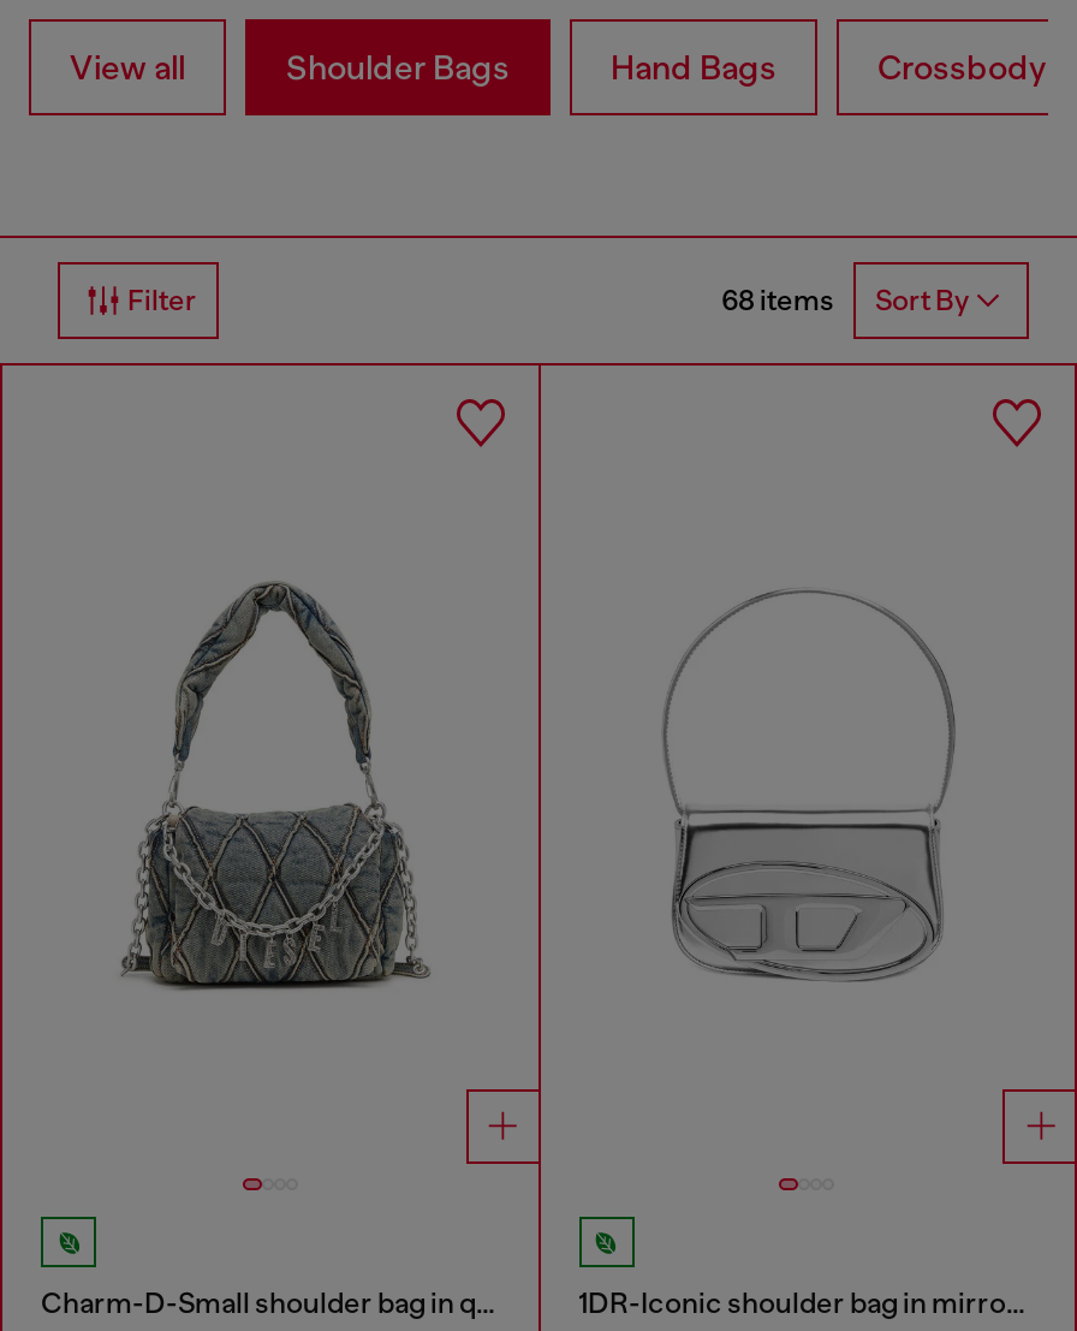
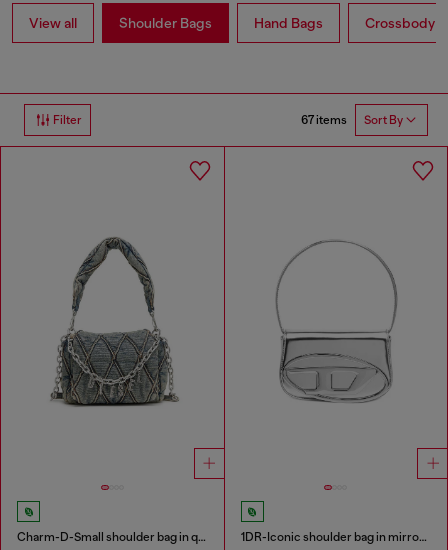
- 68 items Sort By
+ 67 items Sort By
